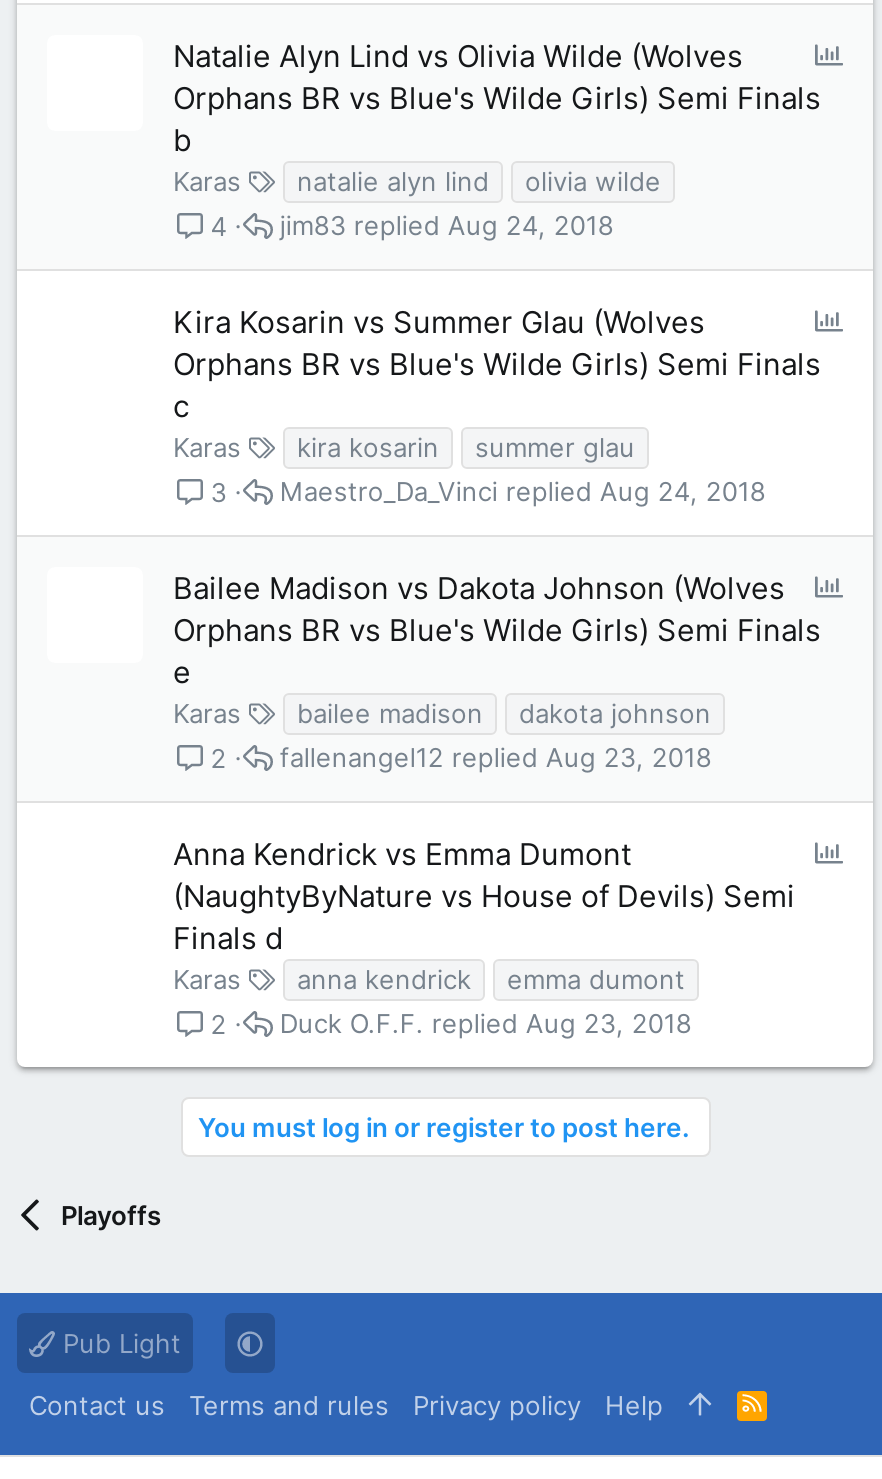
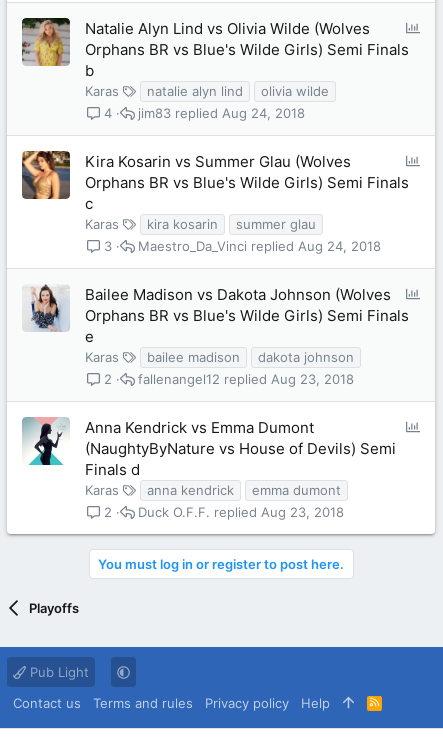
+ [image]

+ [image]

+ [image]

+ [image]
